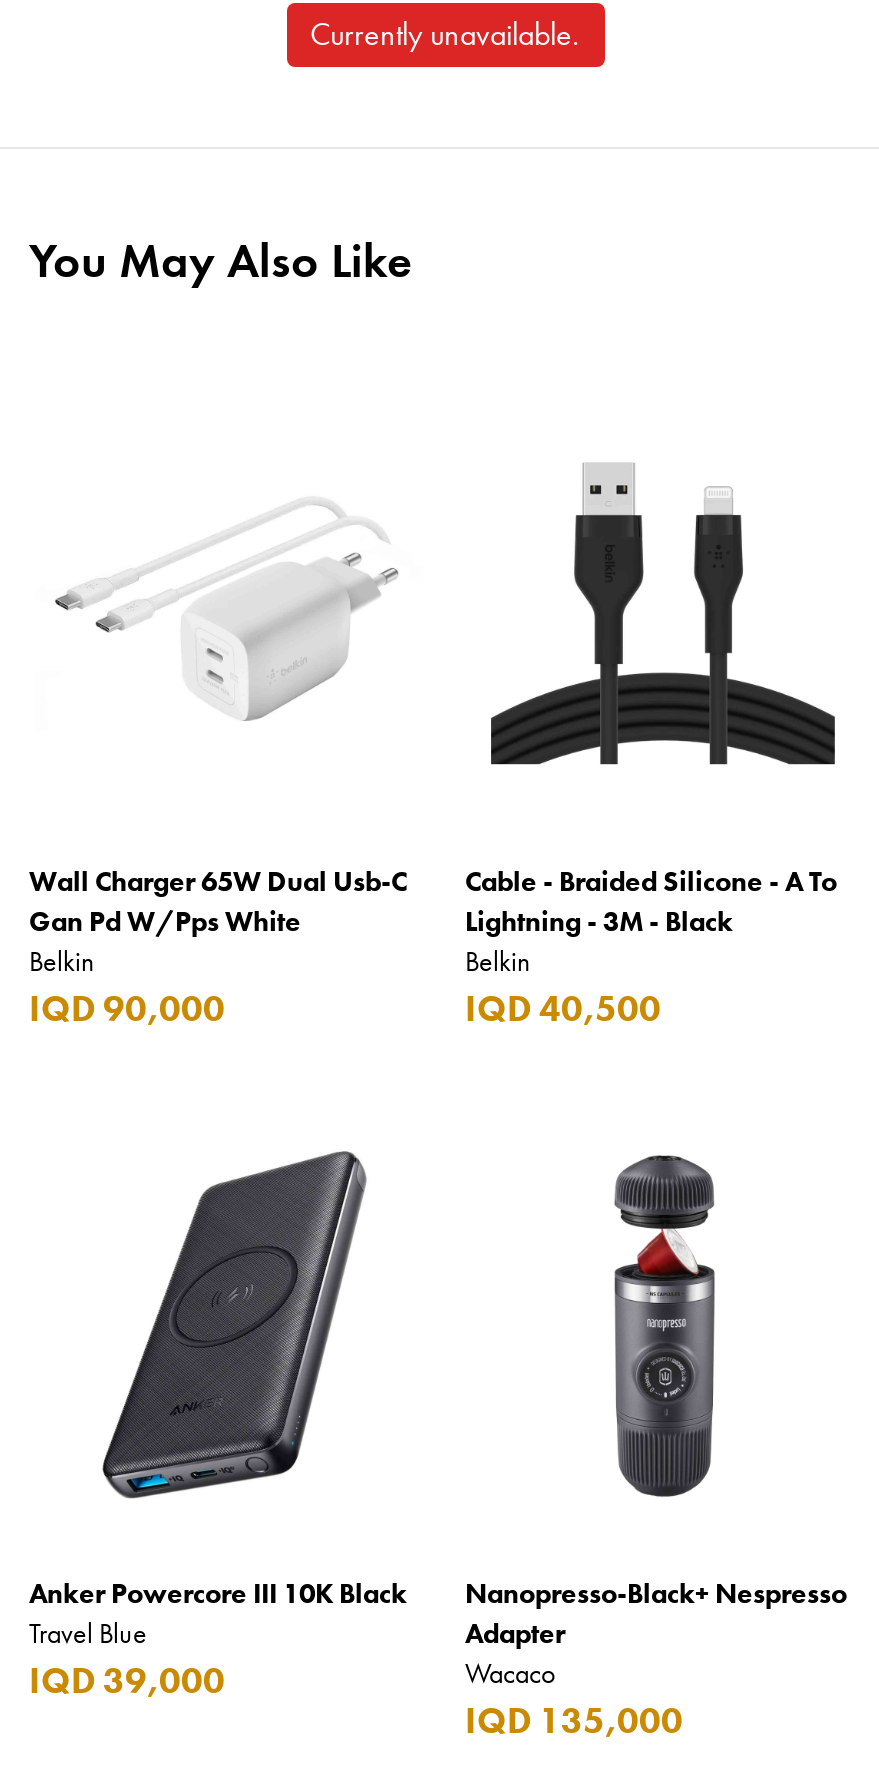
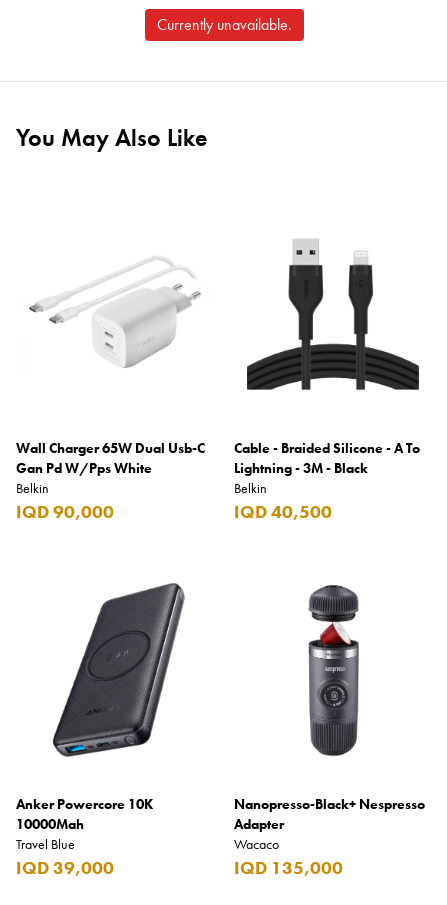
- Anker Powercore III 10K Black
+ Anker Powercore 10K
+ 10000Mah

moved down: Travel Blue | IQD 39,000
